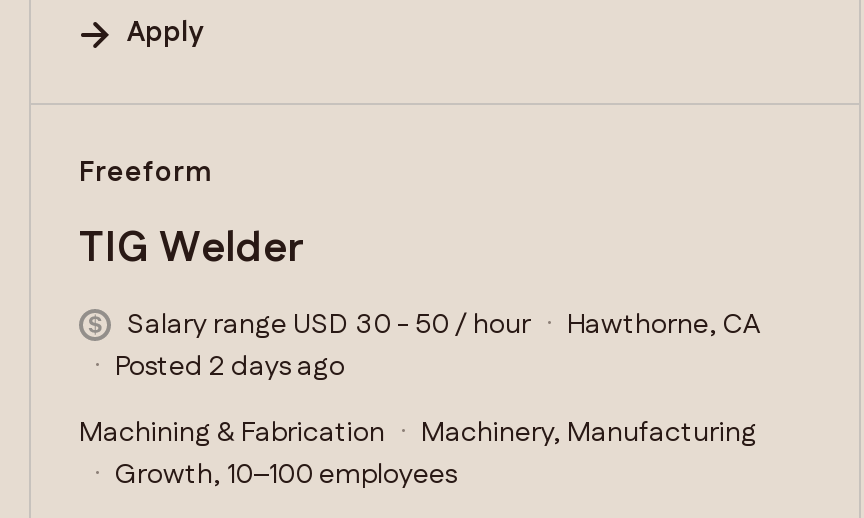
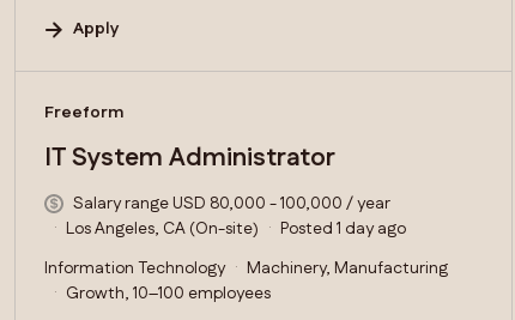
- TIG Welder
- Salary range USD 30 - 50 / hour
- Hawthorne, CA
- Posted 2 days ago
+ IT System Administrator
+ Salary range USD 80,000 - 100,000 / year
+ Los Angeles, CA (On-site)
+ Posted 1 day ago

- Machining & Fabrication
+ Information Technology
